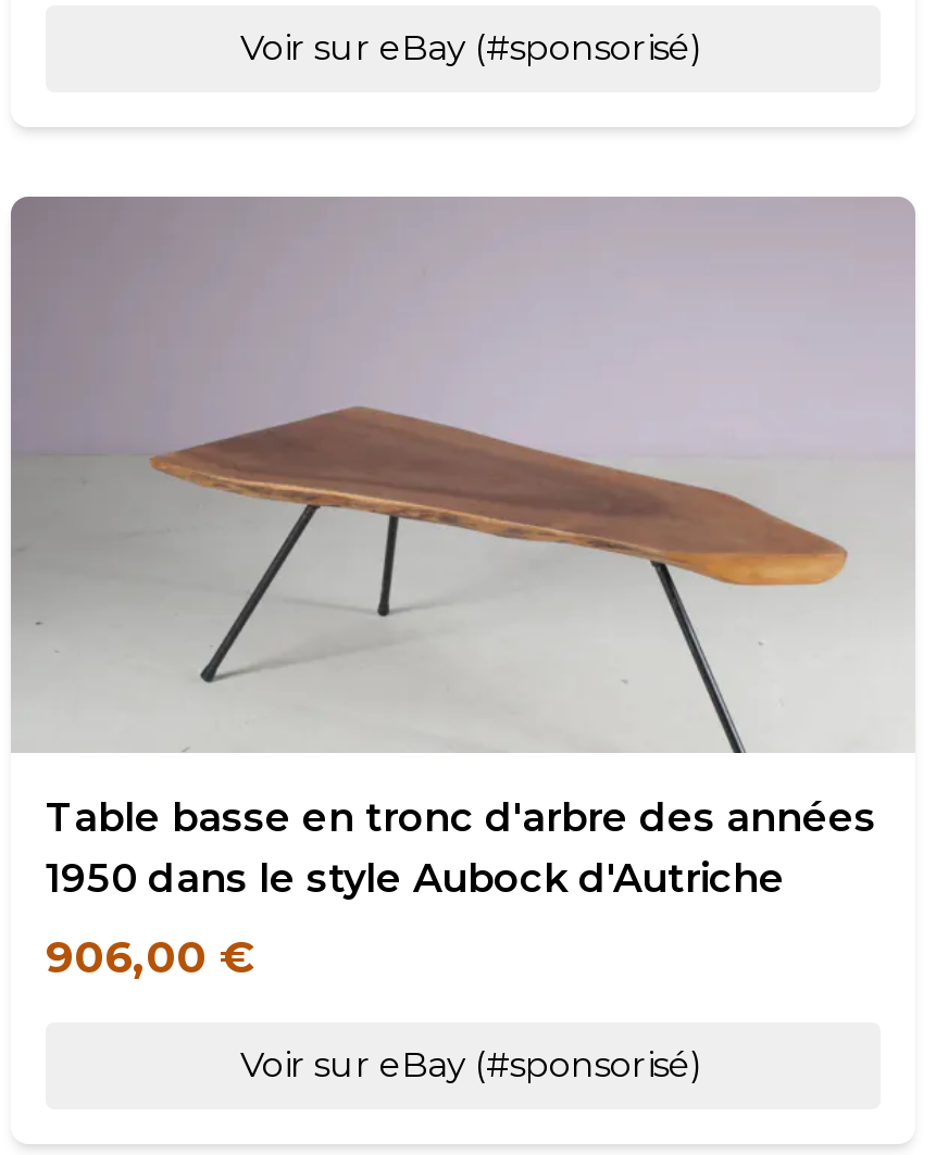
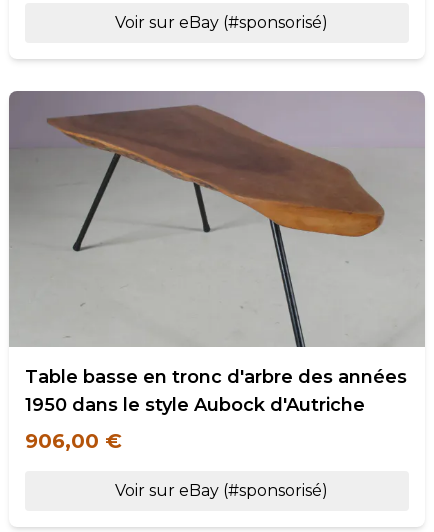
- [image]
+ [image]
